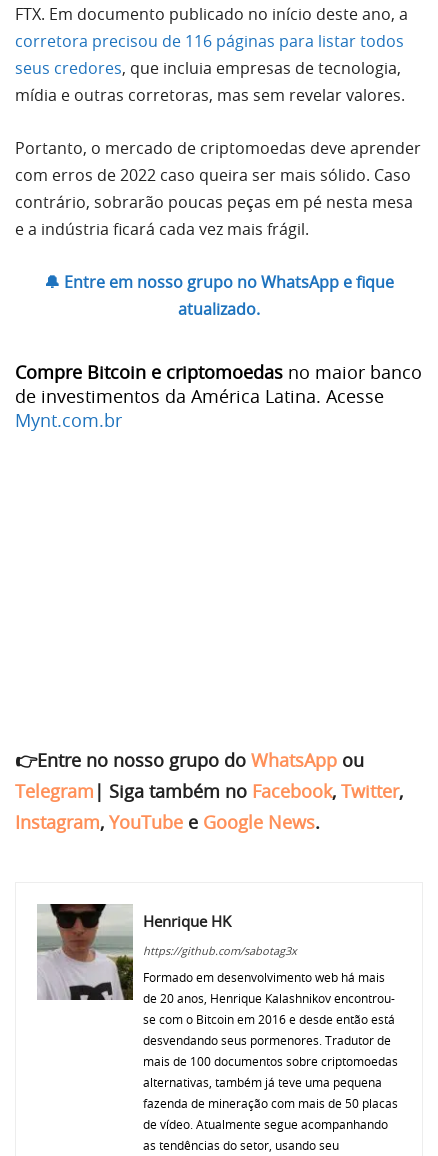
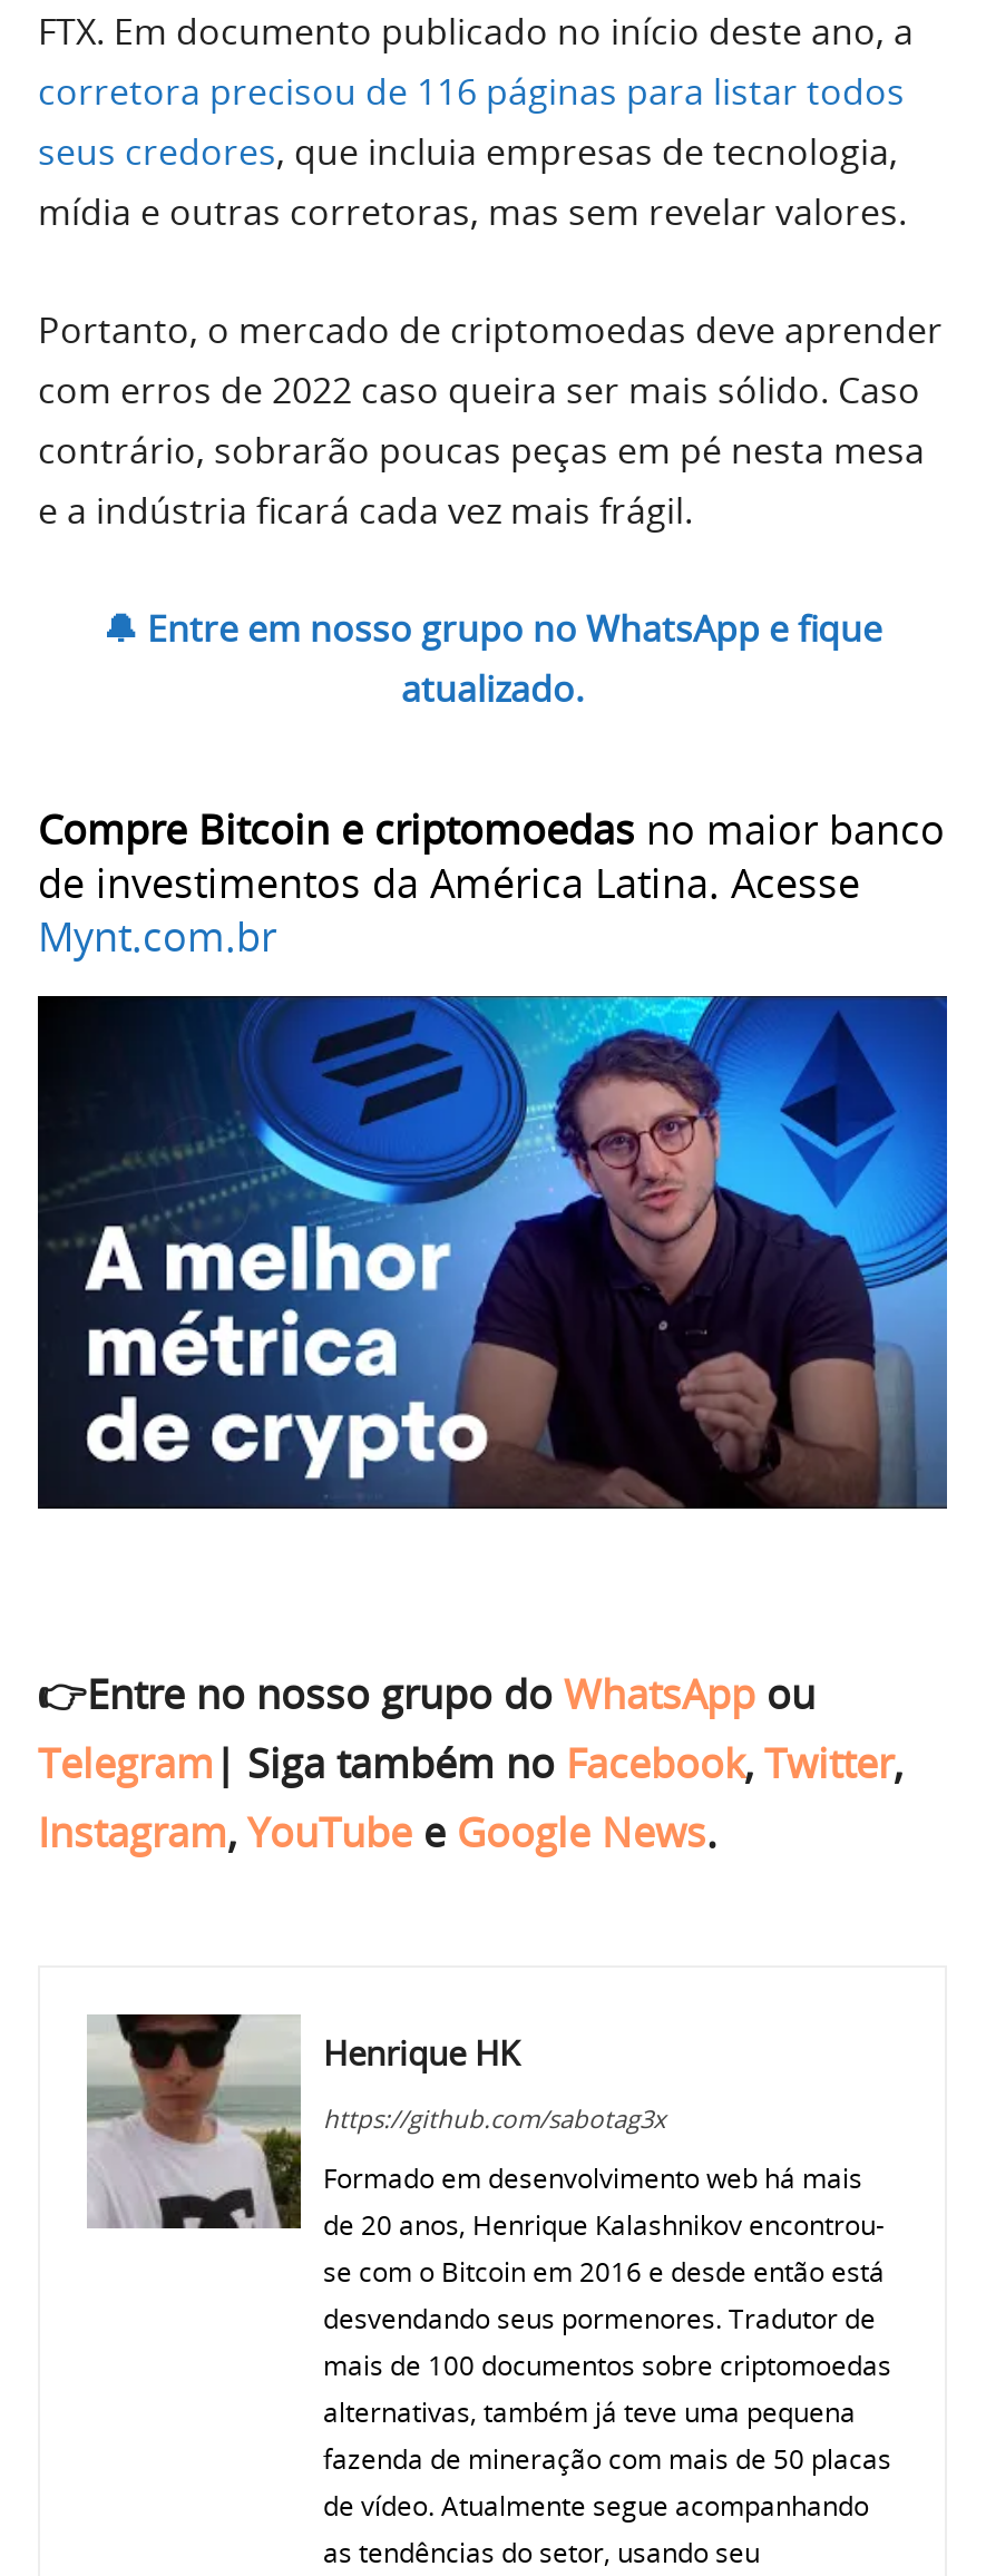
+ [image]
